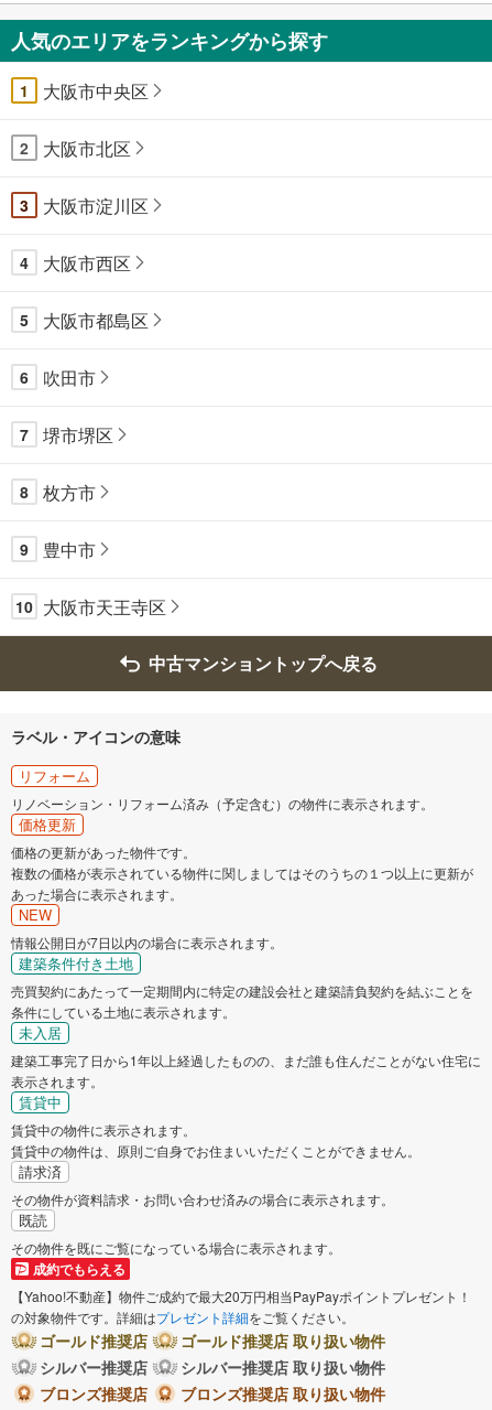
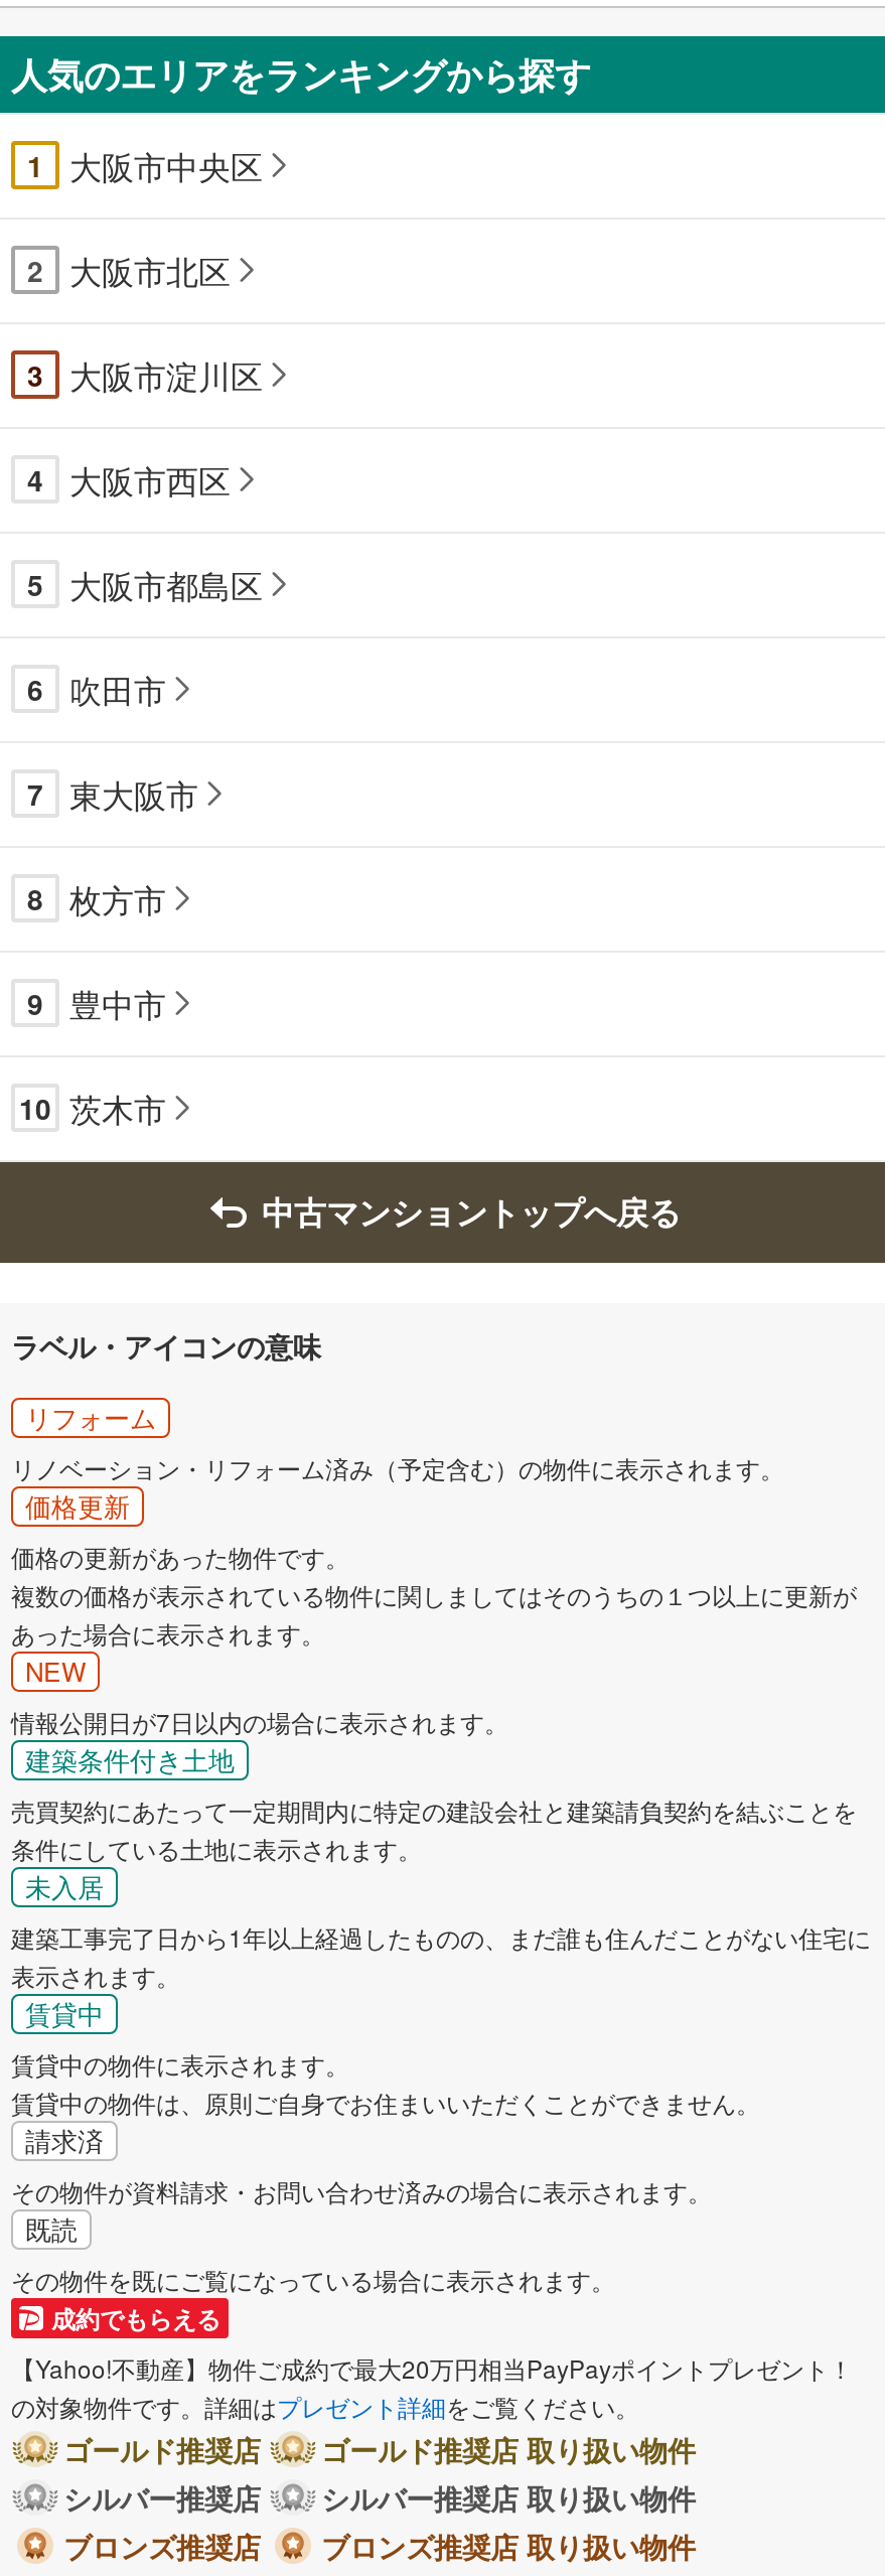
- 堺市堺区
+ 東大阪市

- 10 大阪市天王寺区
+ 10 茨木市
